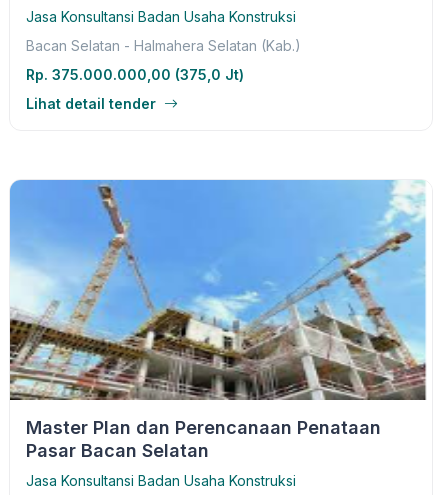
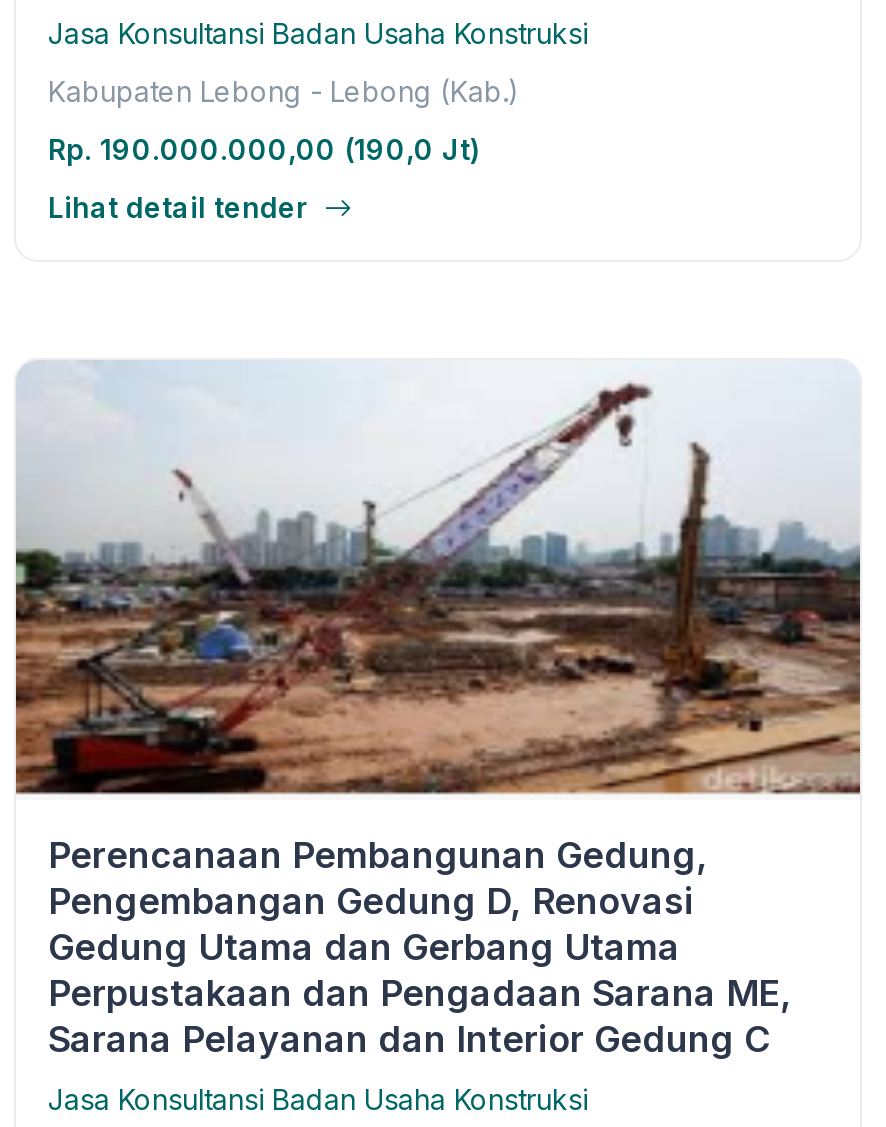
- Bacan Selatan - Halmahera Selatan (Kab.)
+ Kabupaten Lebong - Lebong (Kab.)

- Rp. 375.000.000,00 (375,0 Jt)
+ Rp. 190.000.000,00 (190,0 Jt)

- [image]
- Master Plan dan Perencanaan Penataan
- Pasar Bacan Selatan
+ [image]
+ Perencanaan Pembangunan Gedung,
+ Pengembangan Gedung D, Renovasi
+ Gedung Utama dan Gerbang Utama
+ Perpustakaan dan Pengadaan Sarana ME,
+ Sarana Pelayanan dan Interior Gedung C
